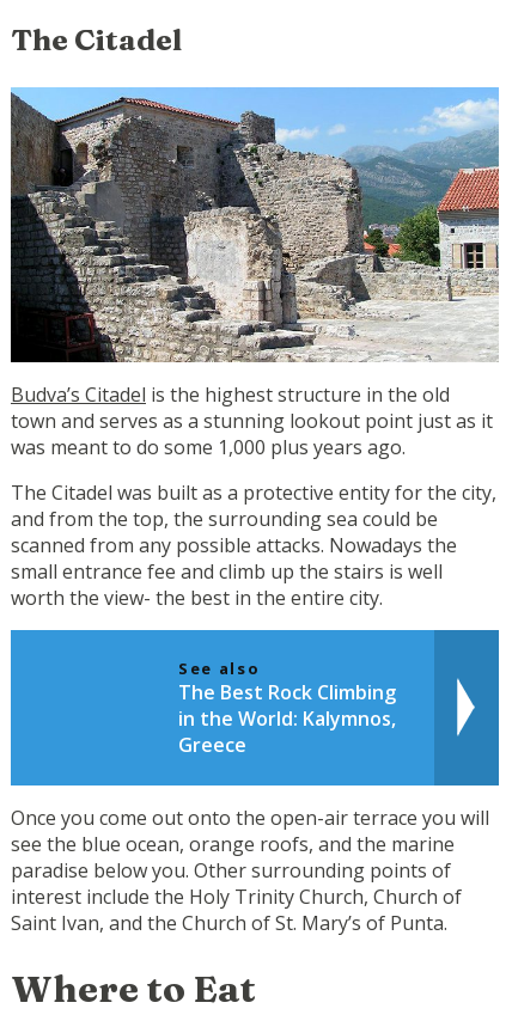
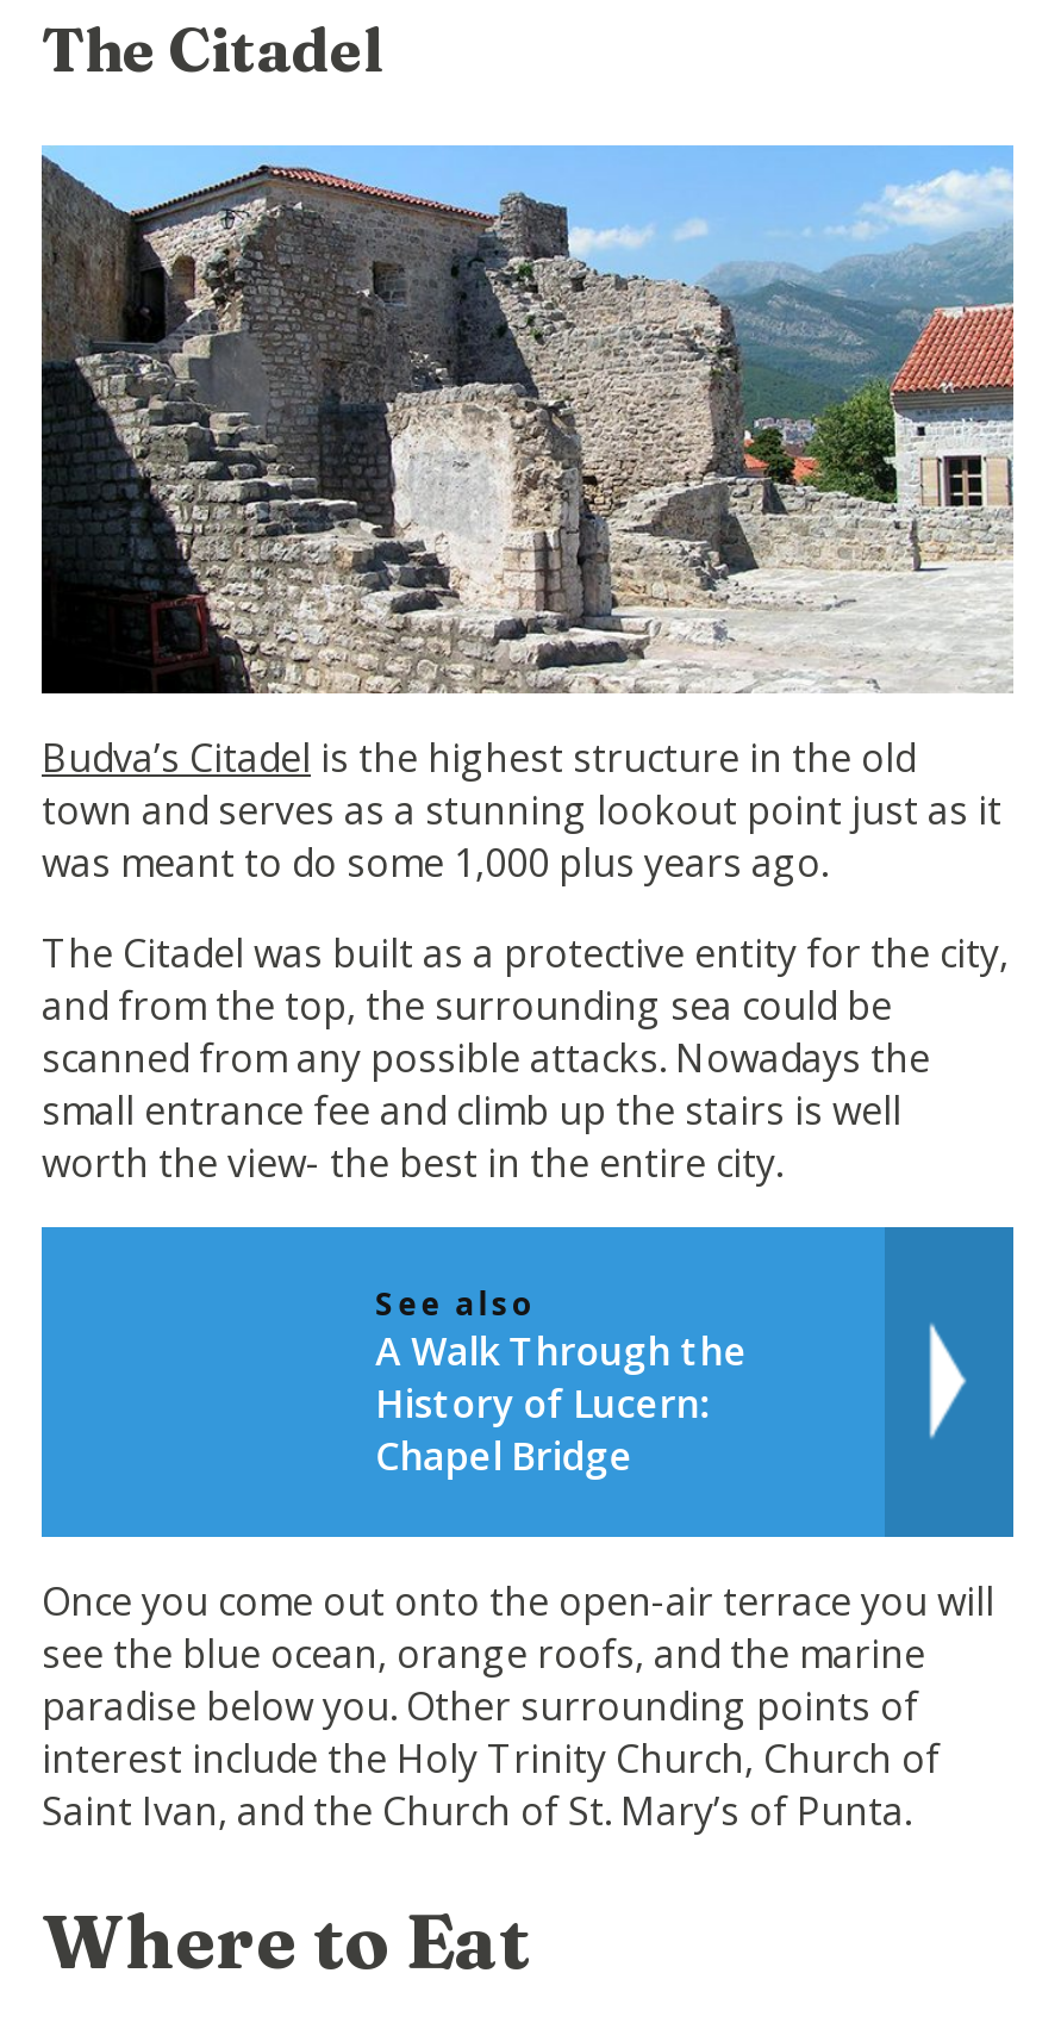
- The Best Rock Climbing
- in the World: Kalymnos,
- Greece
+ A Walk Through the
+ History of Lucern:
+ Chapel Bridge
